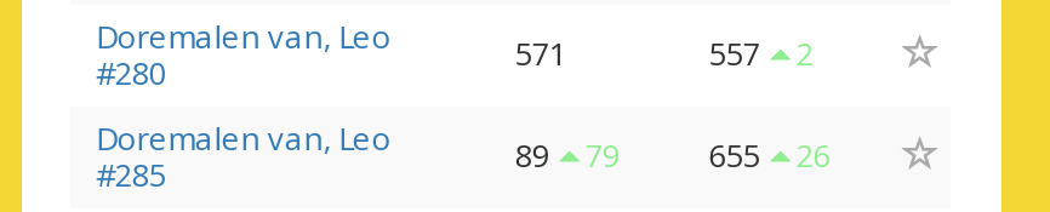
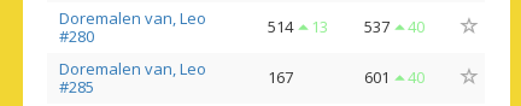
- 571
- 557
- 2
+ 514
+ 13
+ 537
+ 40

- 89
- 79
- 655
- 26
+ 167
+ 601
+ 40
